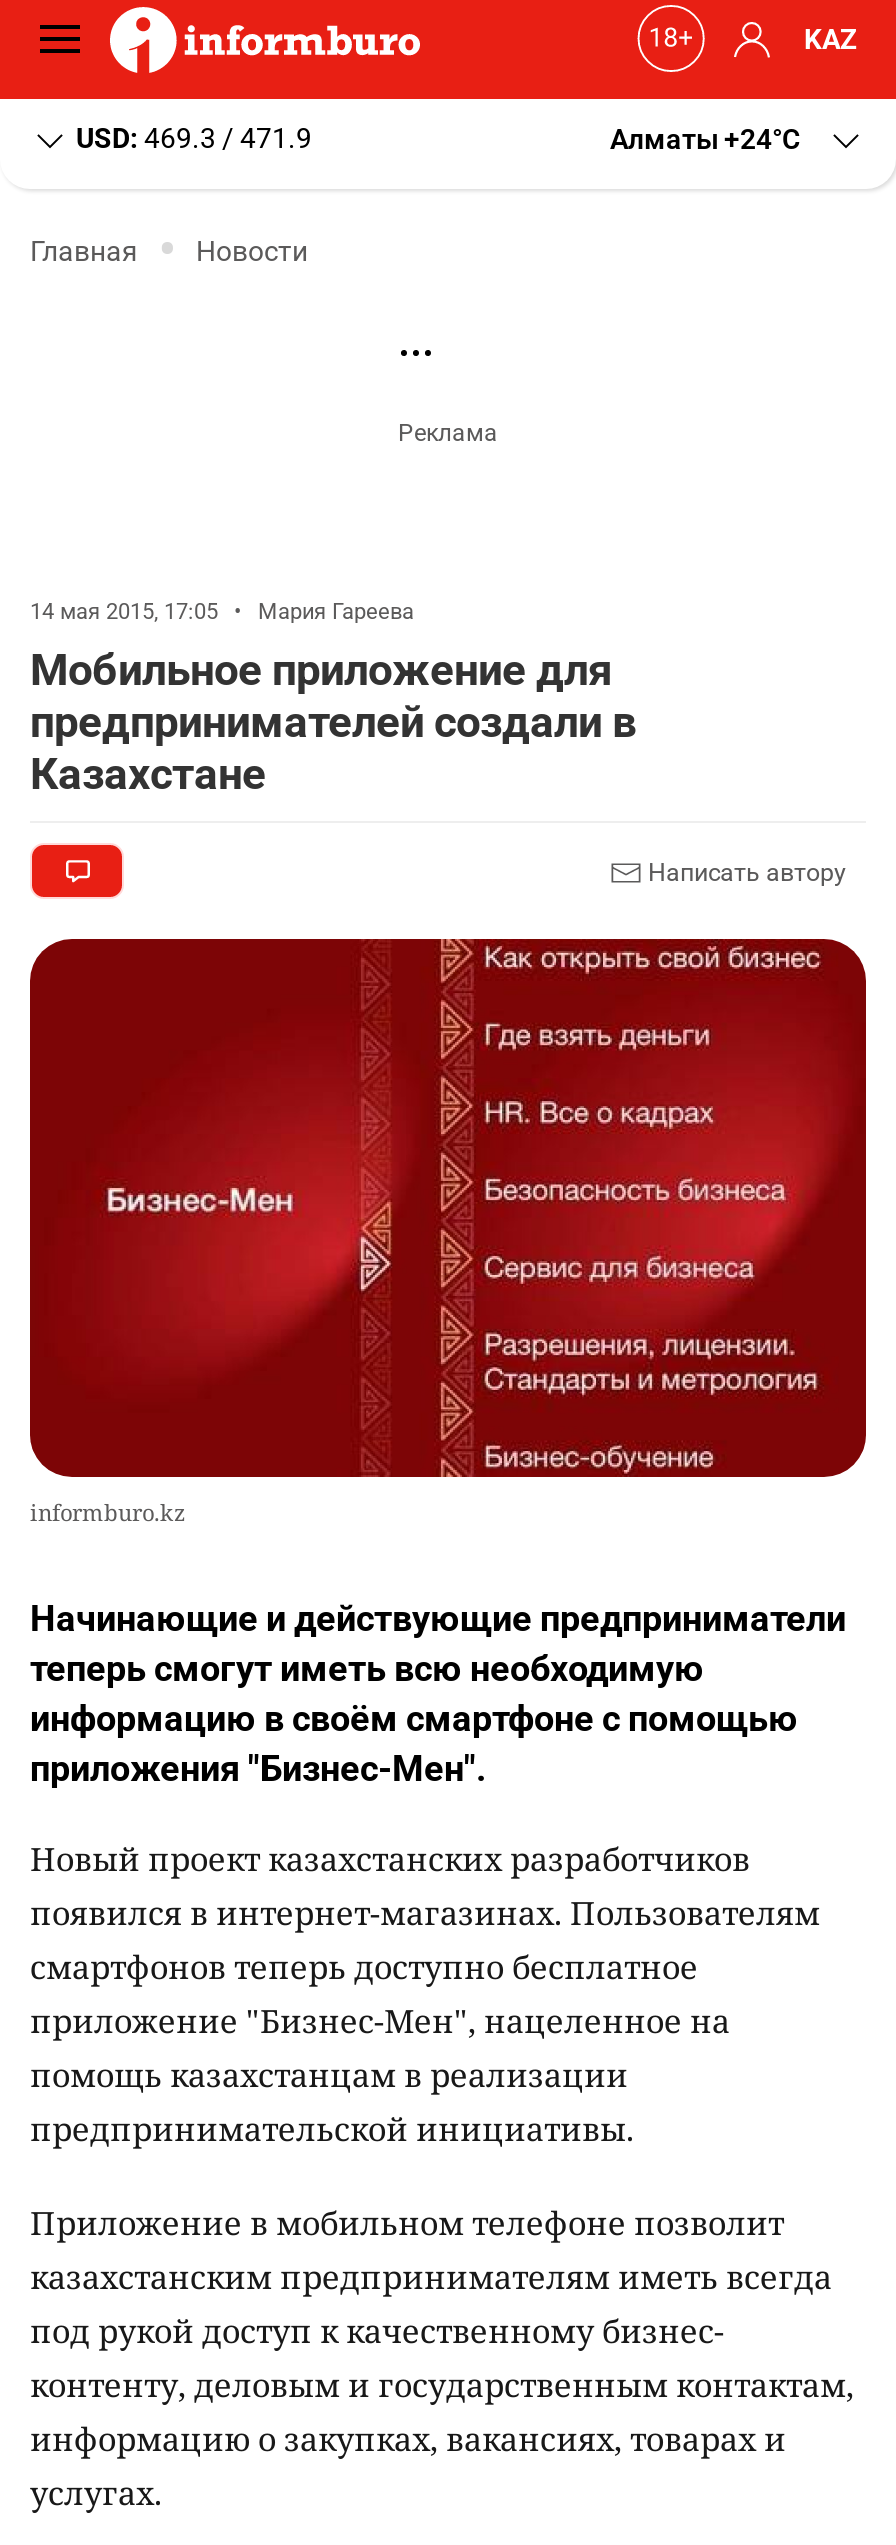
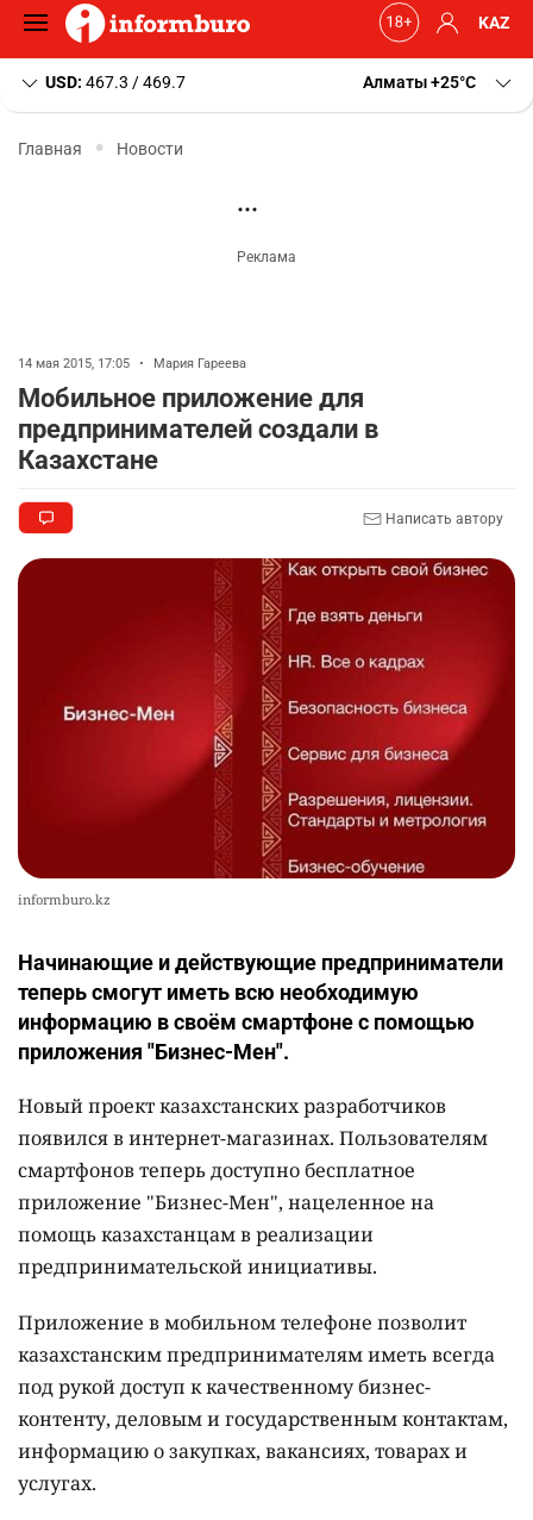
- USD: 469.3 / 471.9
+ USD: 467.3 / 469.7

- Алматы +24 C
+ Алматы +25 C
